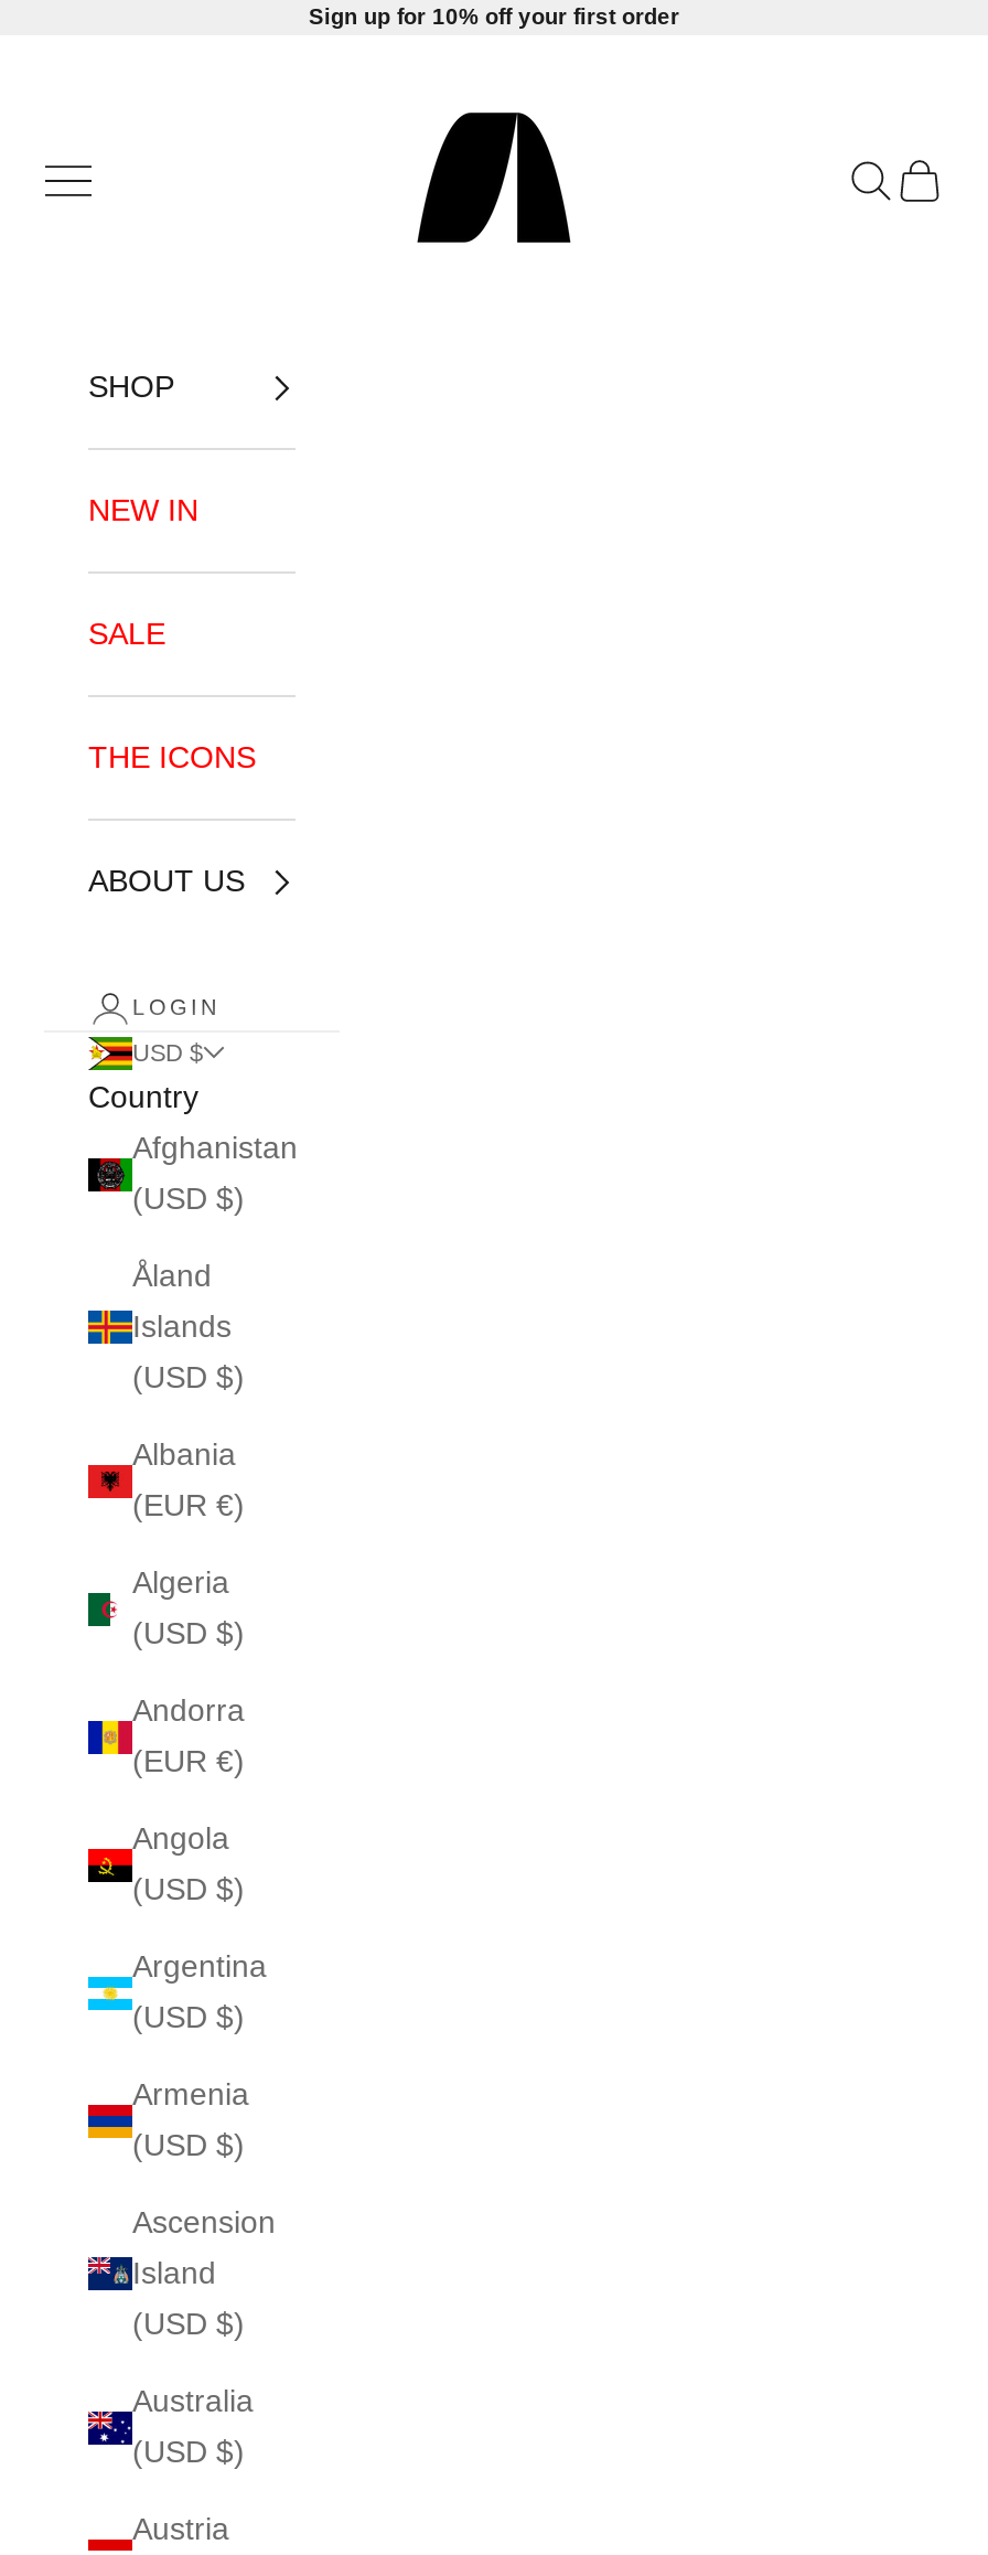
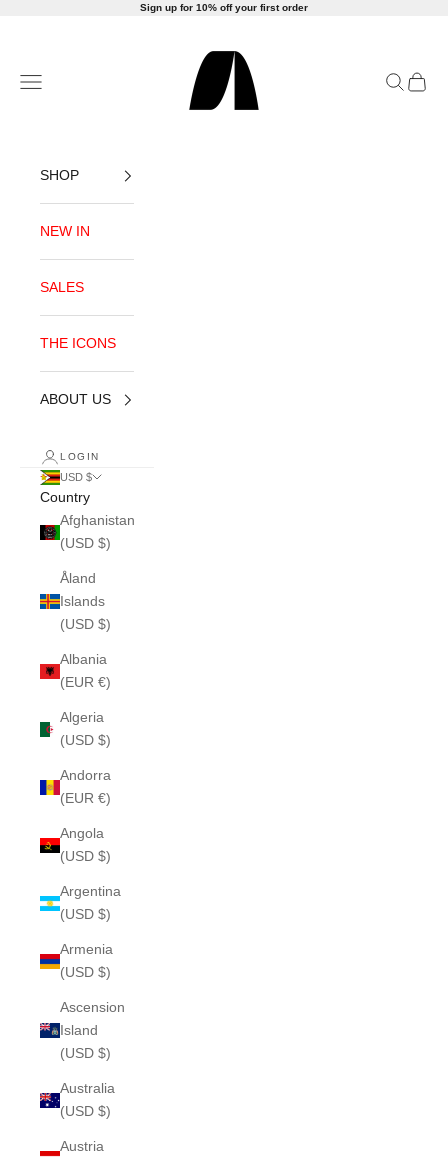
- SALE
+ SALES
